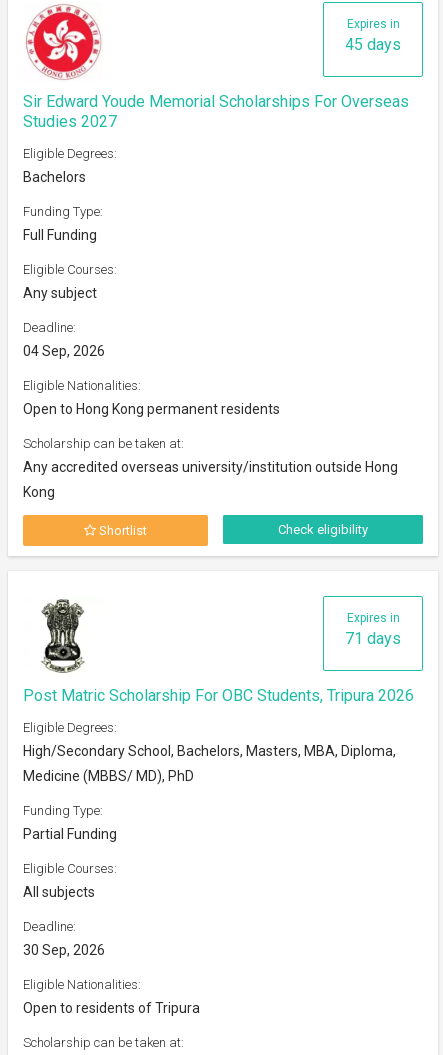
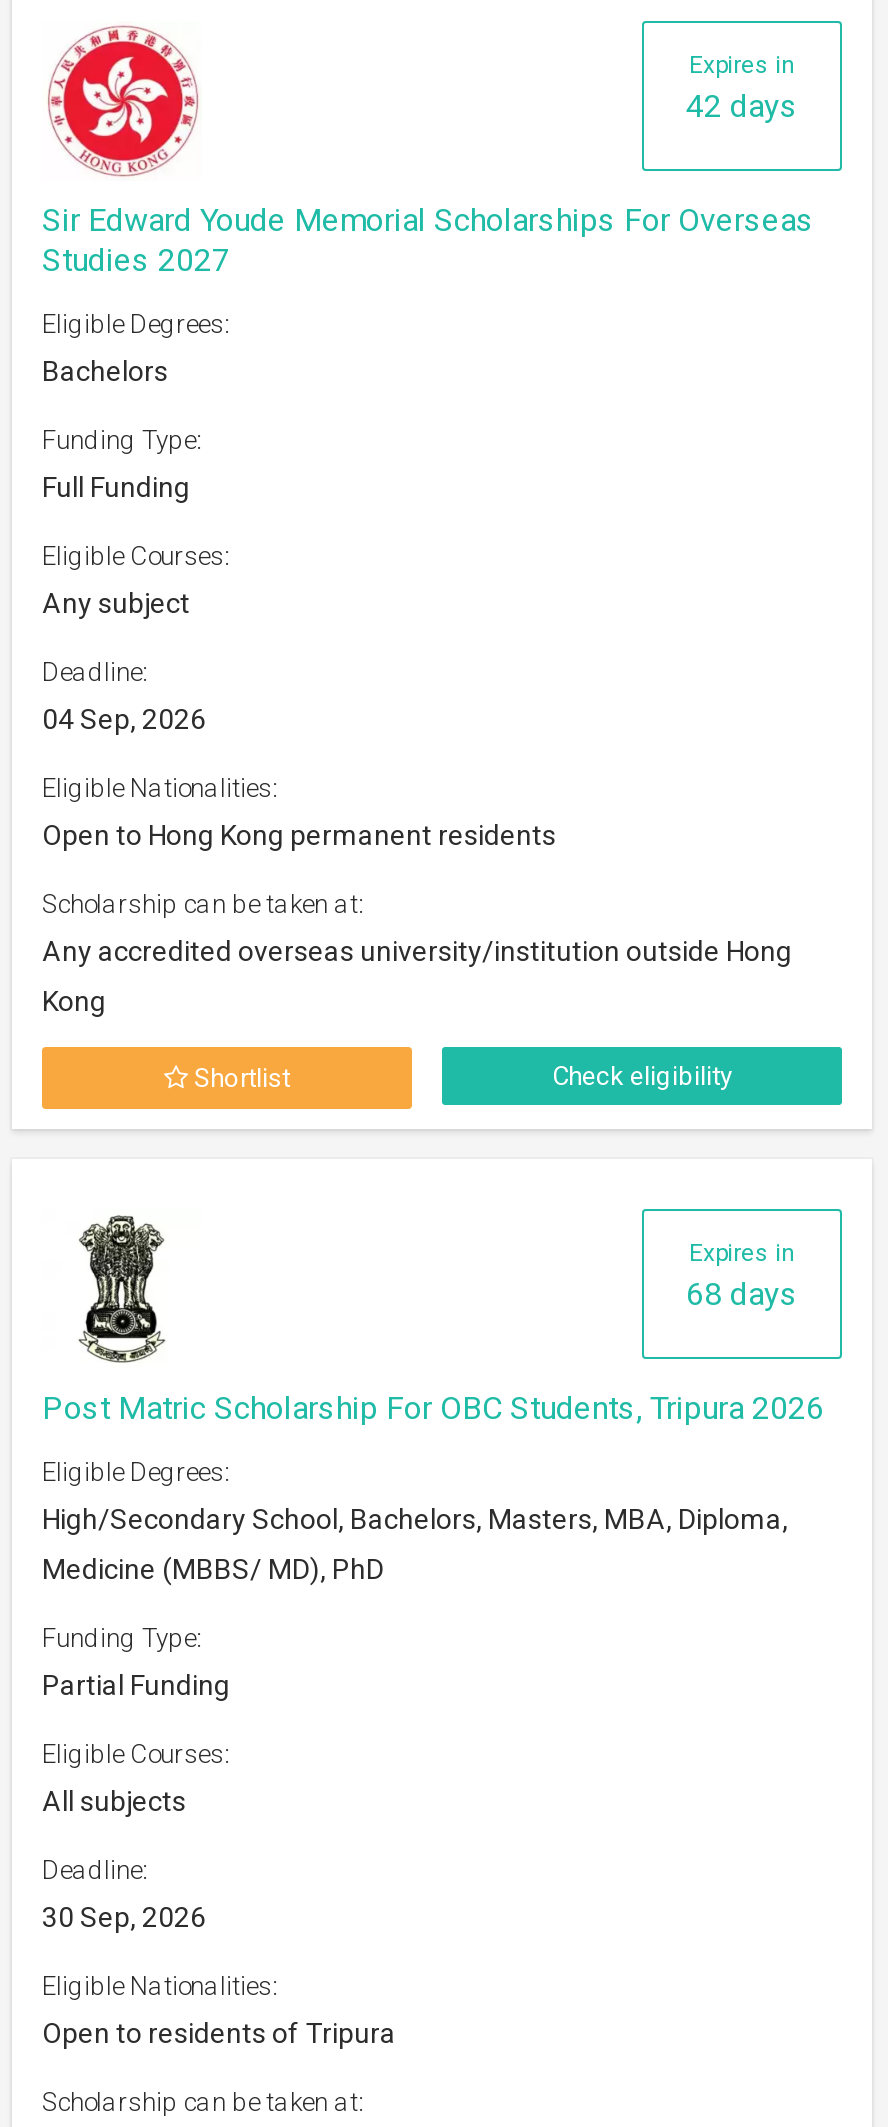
- 45 days
+ 42 days

- 71 days
+ 68 days
